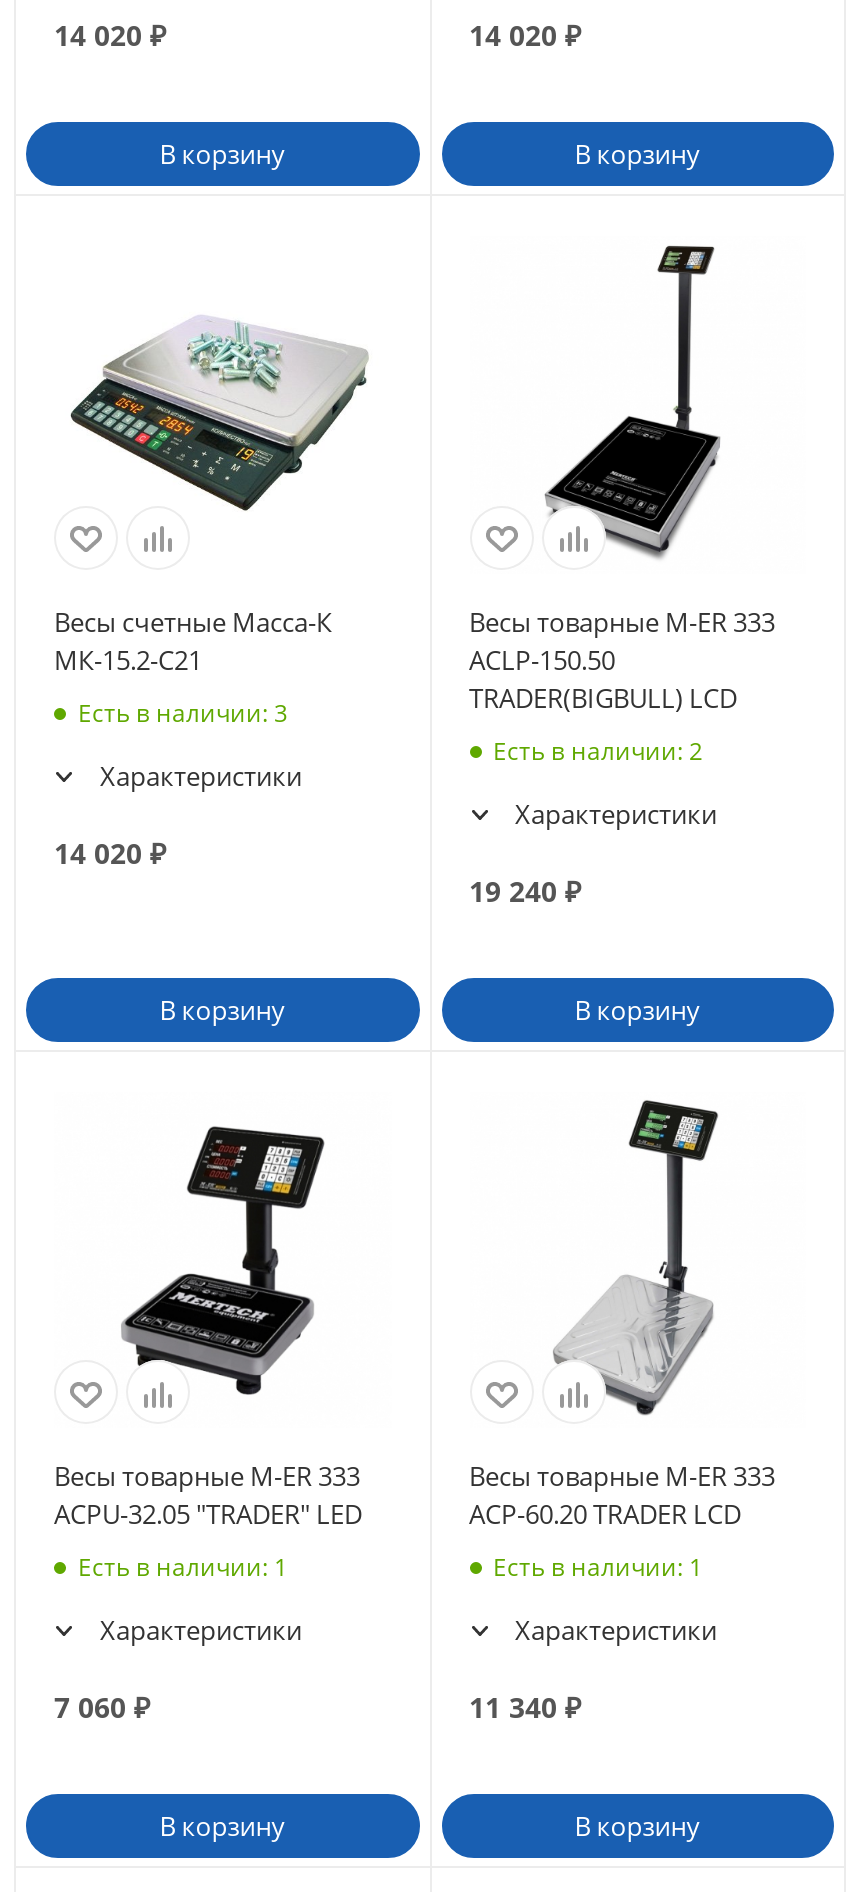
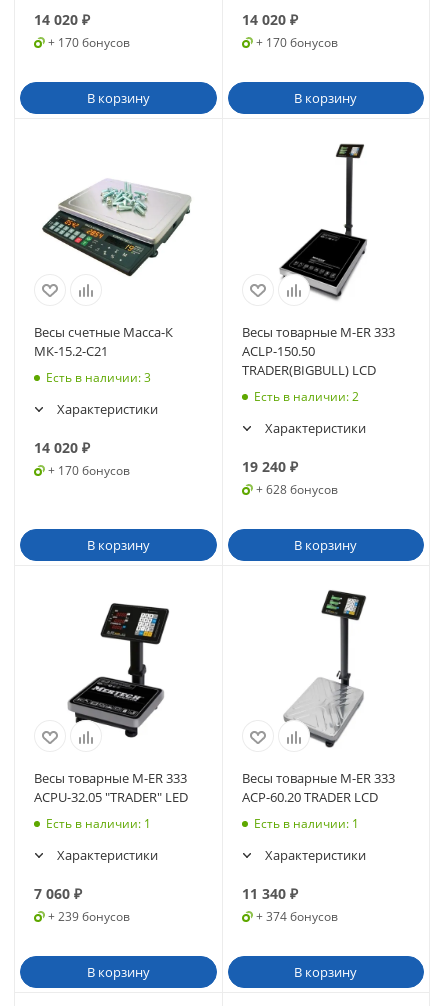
+ + 170 бонусов

+ + 170 бонусов

+ + 170 бонусов

+ + 628 бонусов

+ + 239 бонусов

+ + 374 бонусов
